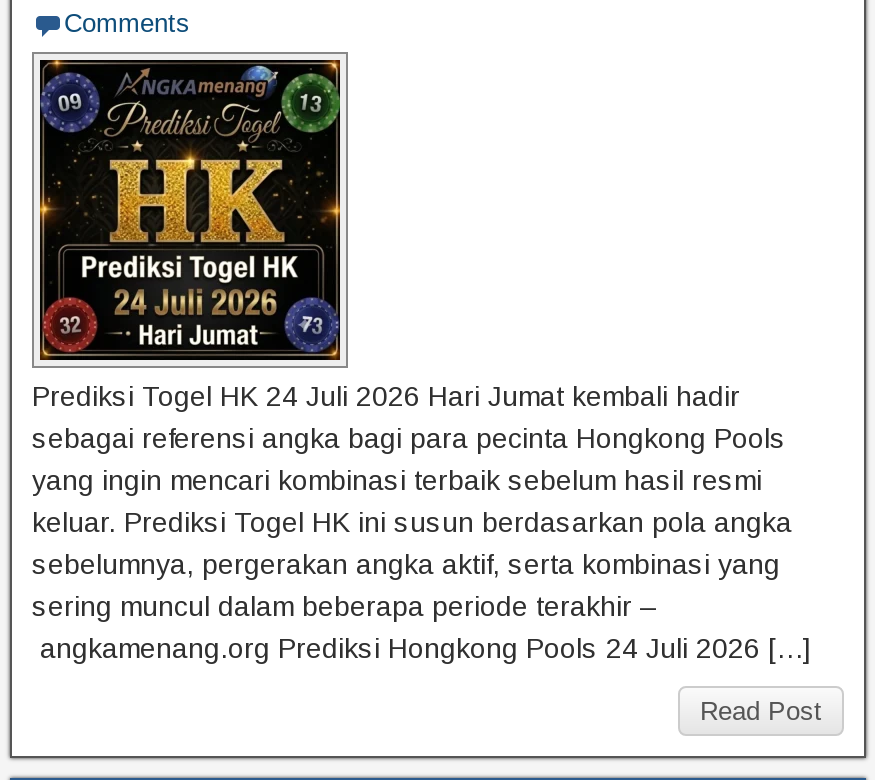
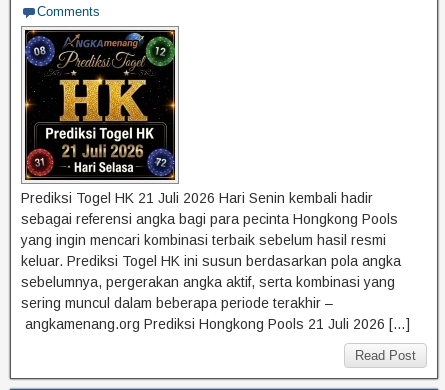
- Prediksi Togel HK 24 Juli 2026 Hari Jumat kembali hadir
+ Prediksi Togel HK 21 Juli 2026 Hari Senin kembali hadir

- angkamenang.org Prediksi Hongkong Pools 24 Juli 2026 […]
+ angkamenang.org Prediksi Hongkong Pools 21 Juli 2026 […]
